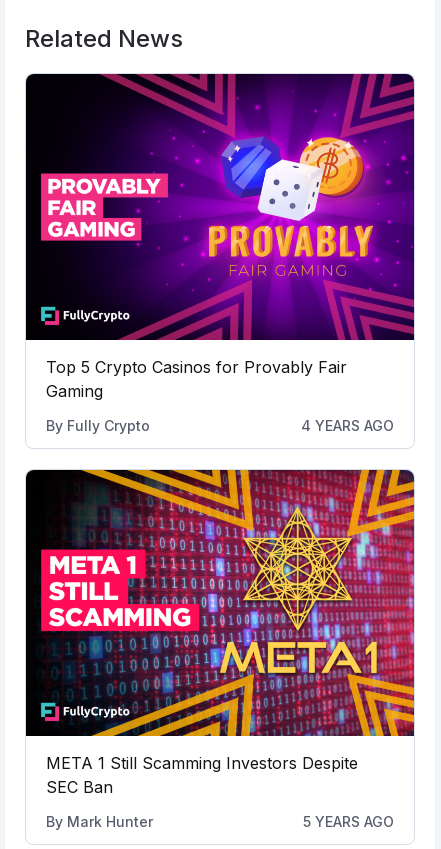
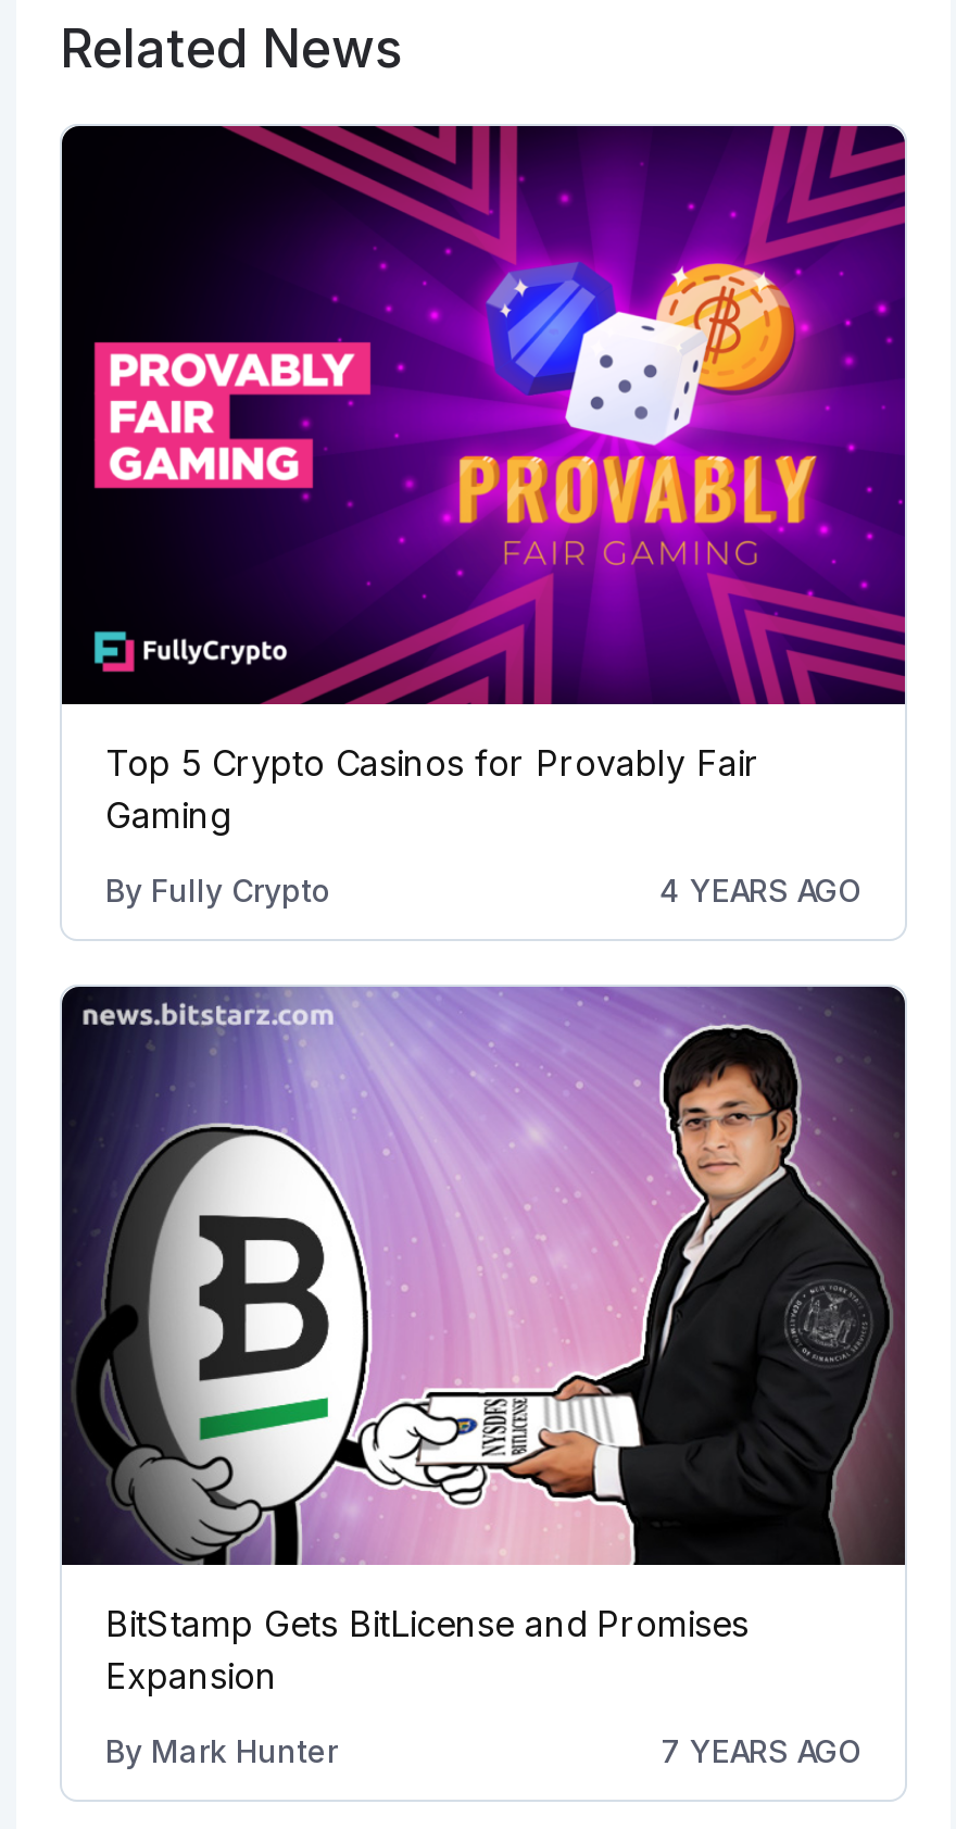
- [image]
- META 1 Still Scamming Investors Despite
- SEC Ban
+ [image]
+ BitStamp Gets BitLicense and Promises
+ Expansion

- 5 YEARS AGO
+ 7 YEARS AGO
